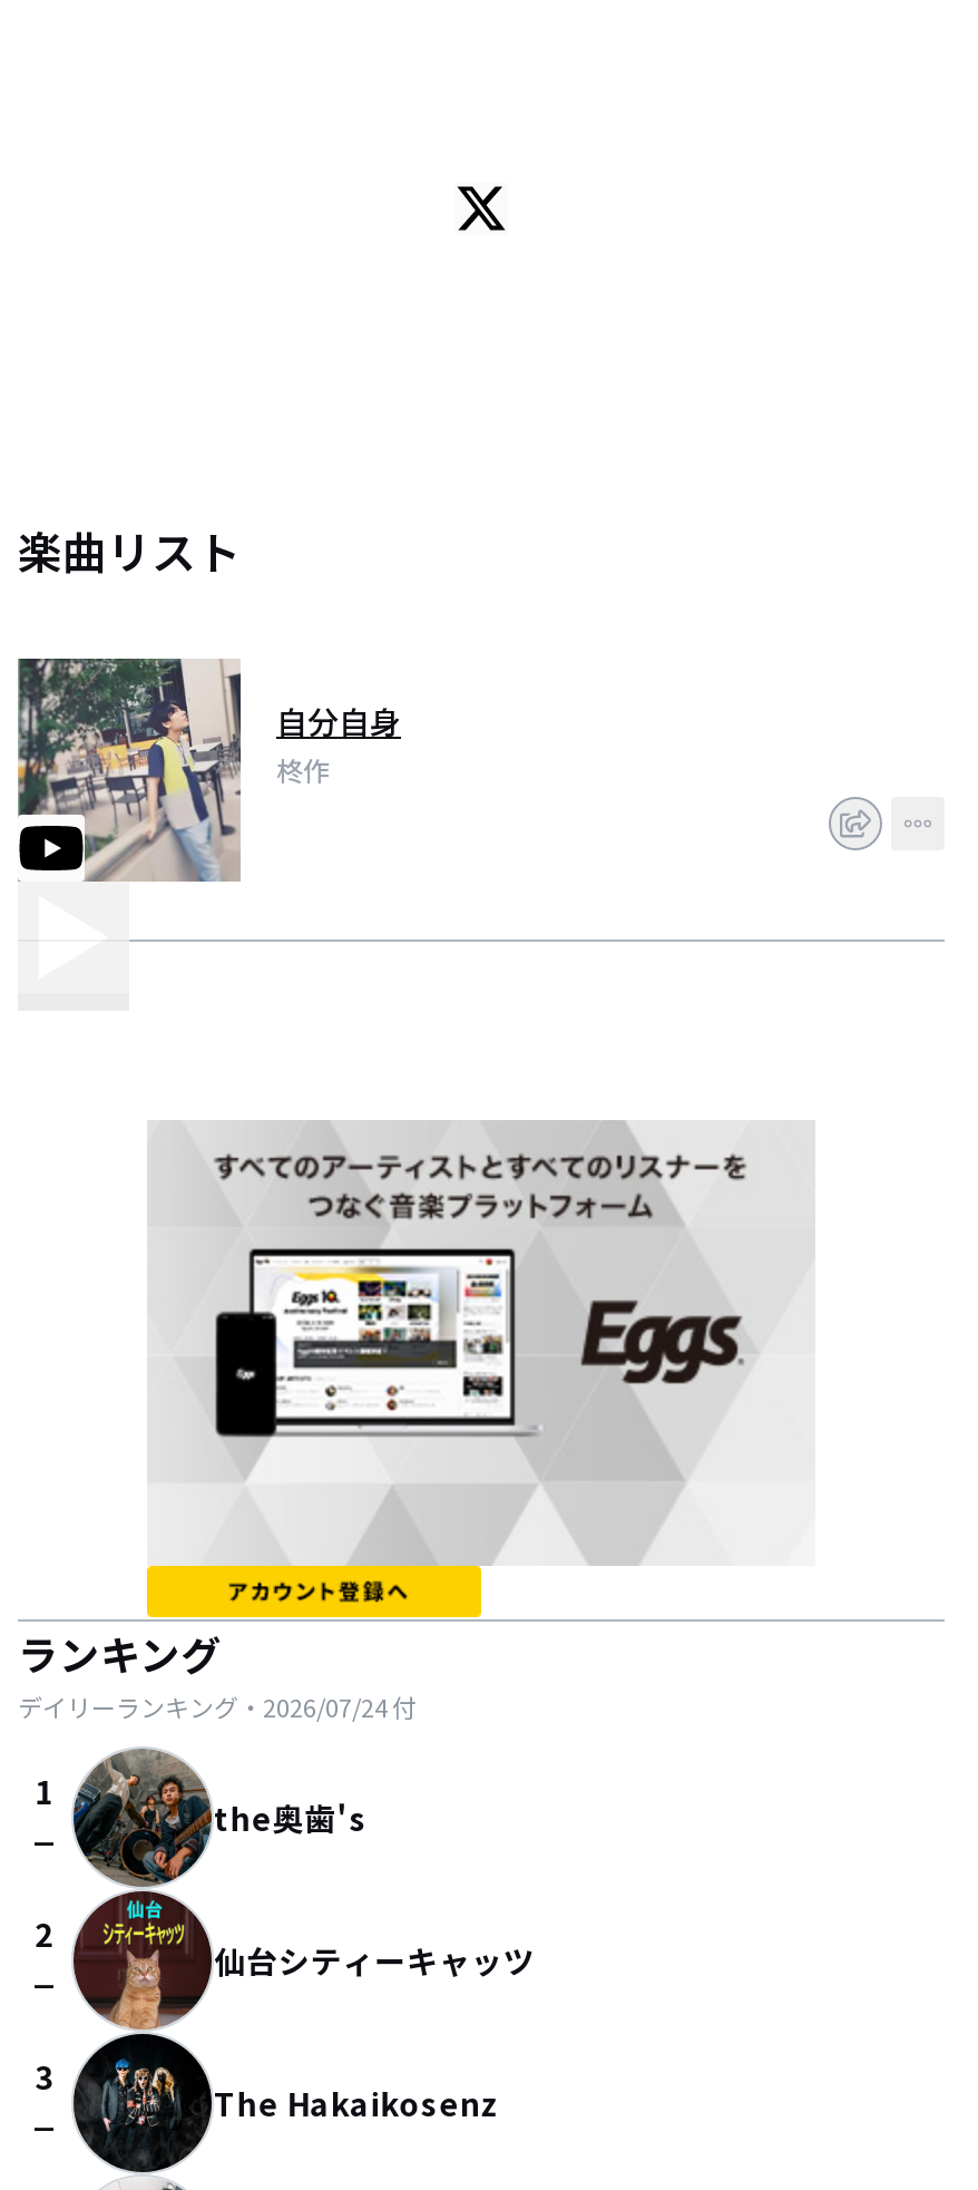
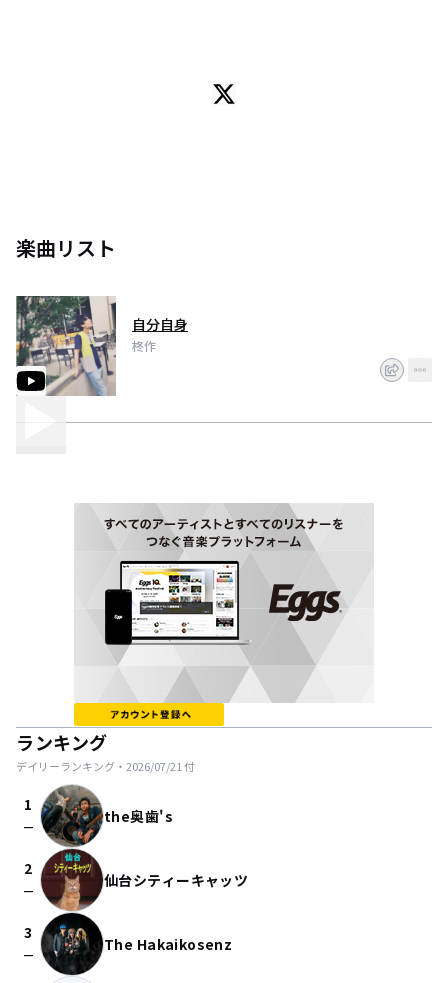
- デイリーランキング・2026/07/24付
+ デイリーランキング・2026/07/21付
